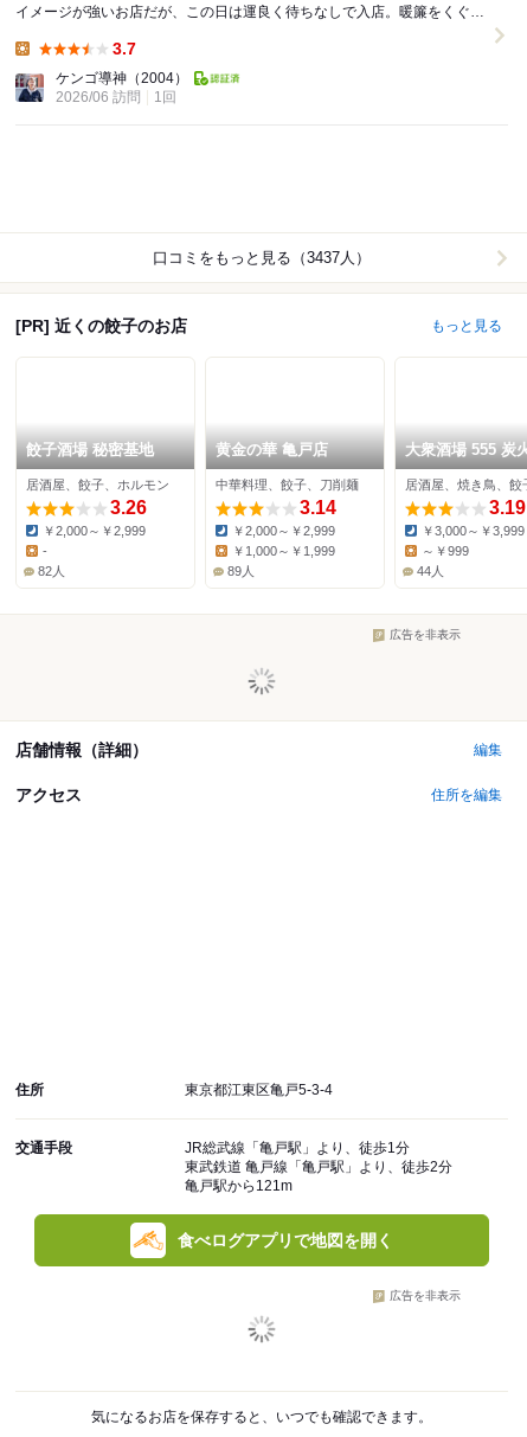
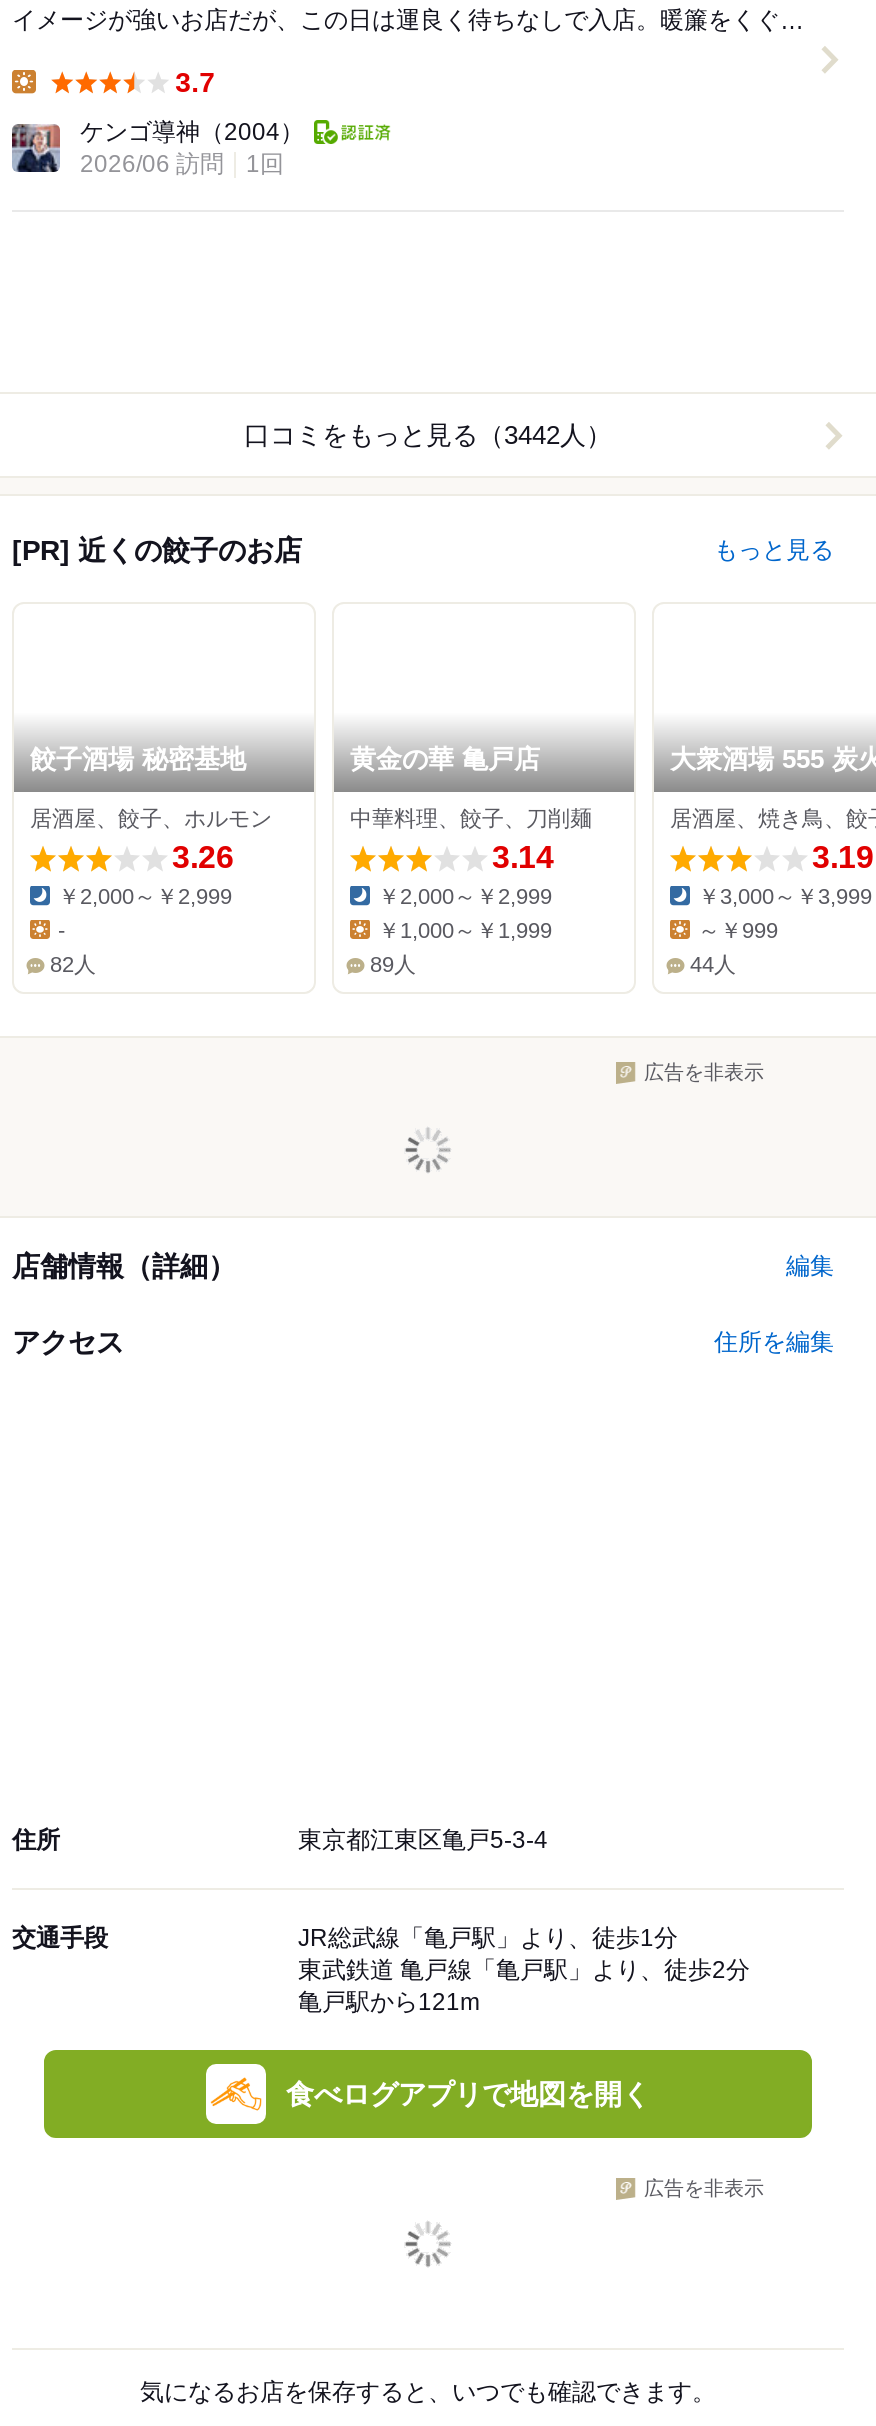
- 口コミをもっと見る（3437人）
+ 口コミをもっと見る（3442人）
